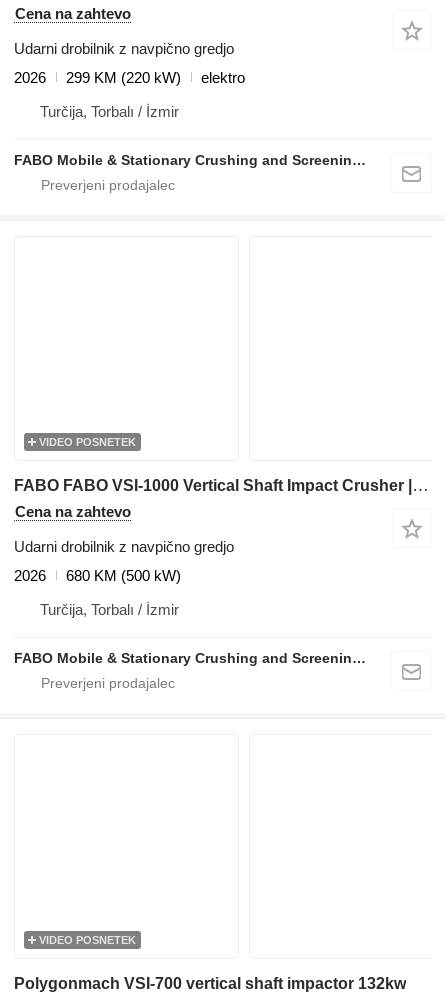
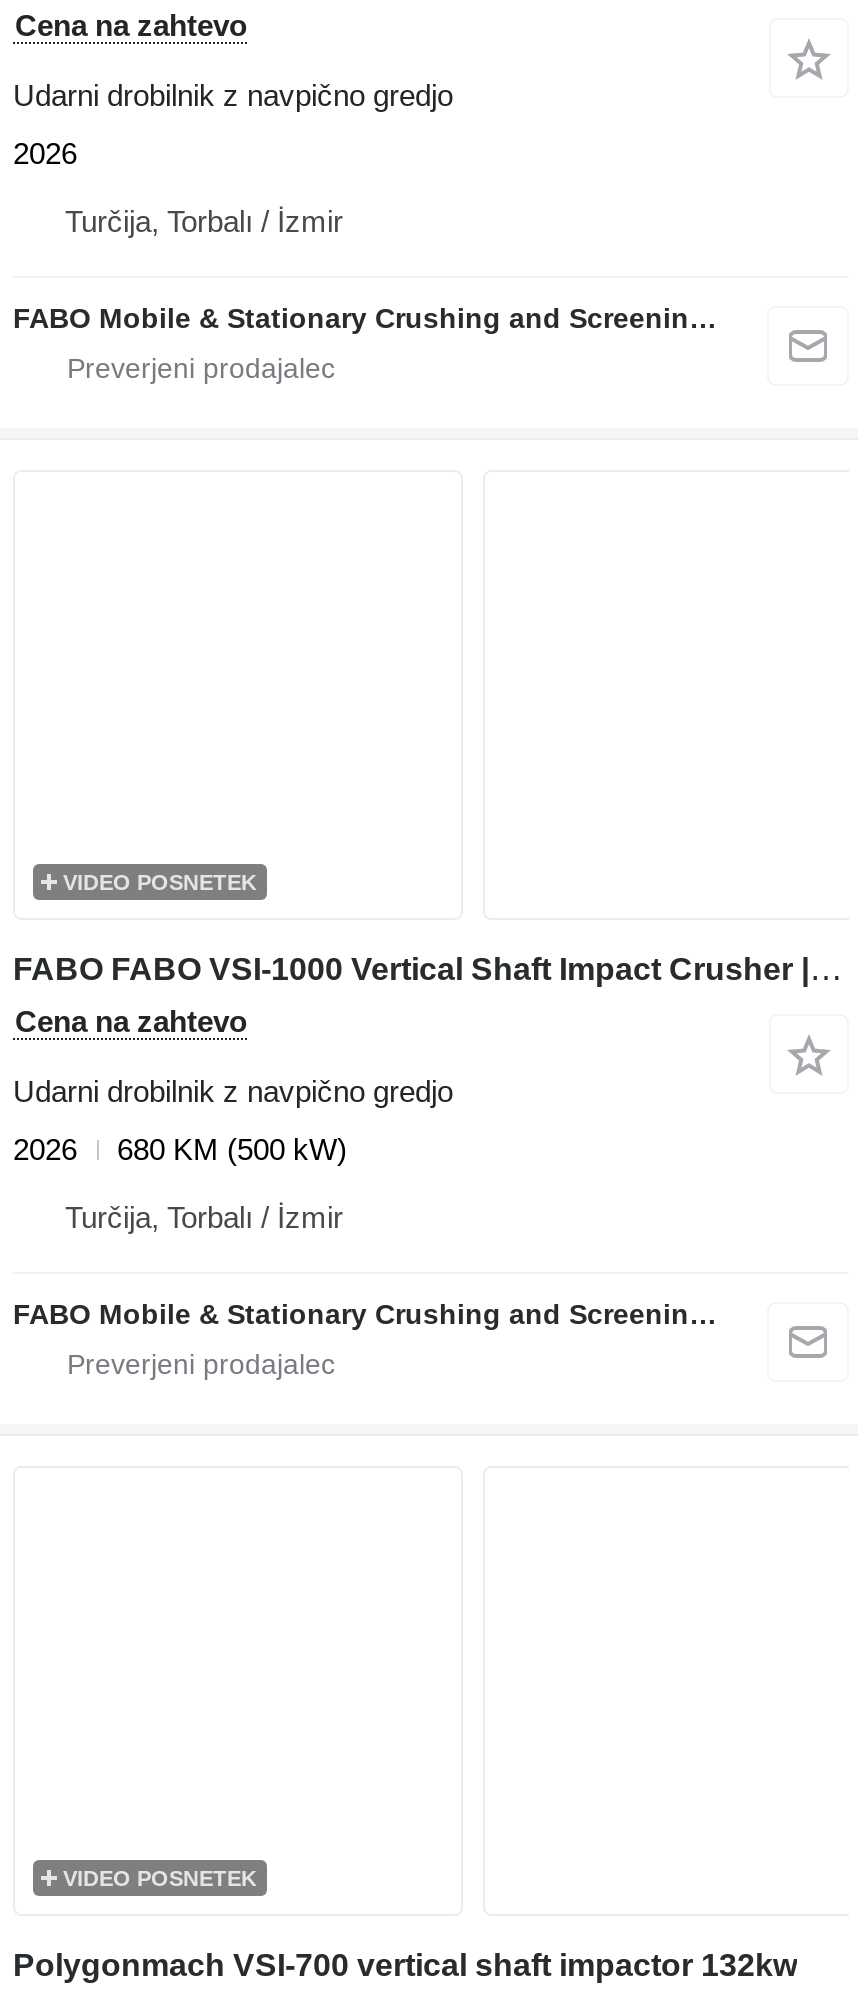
- 299 KM (220 kW)
- elektro
